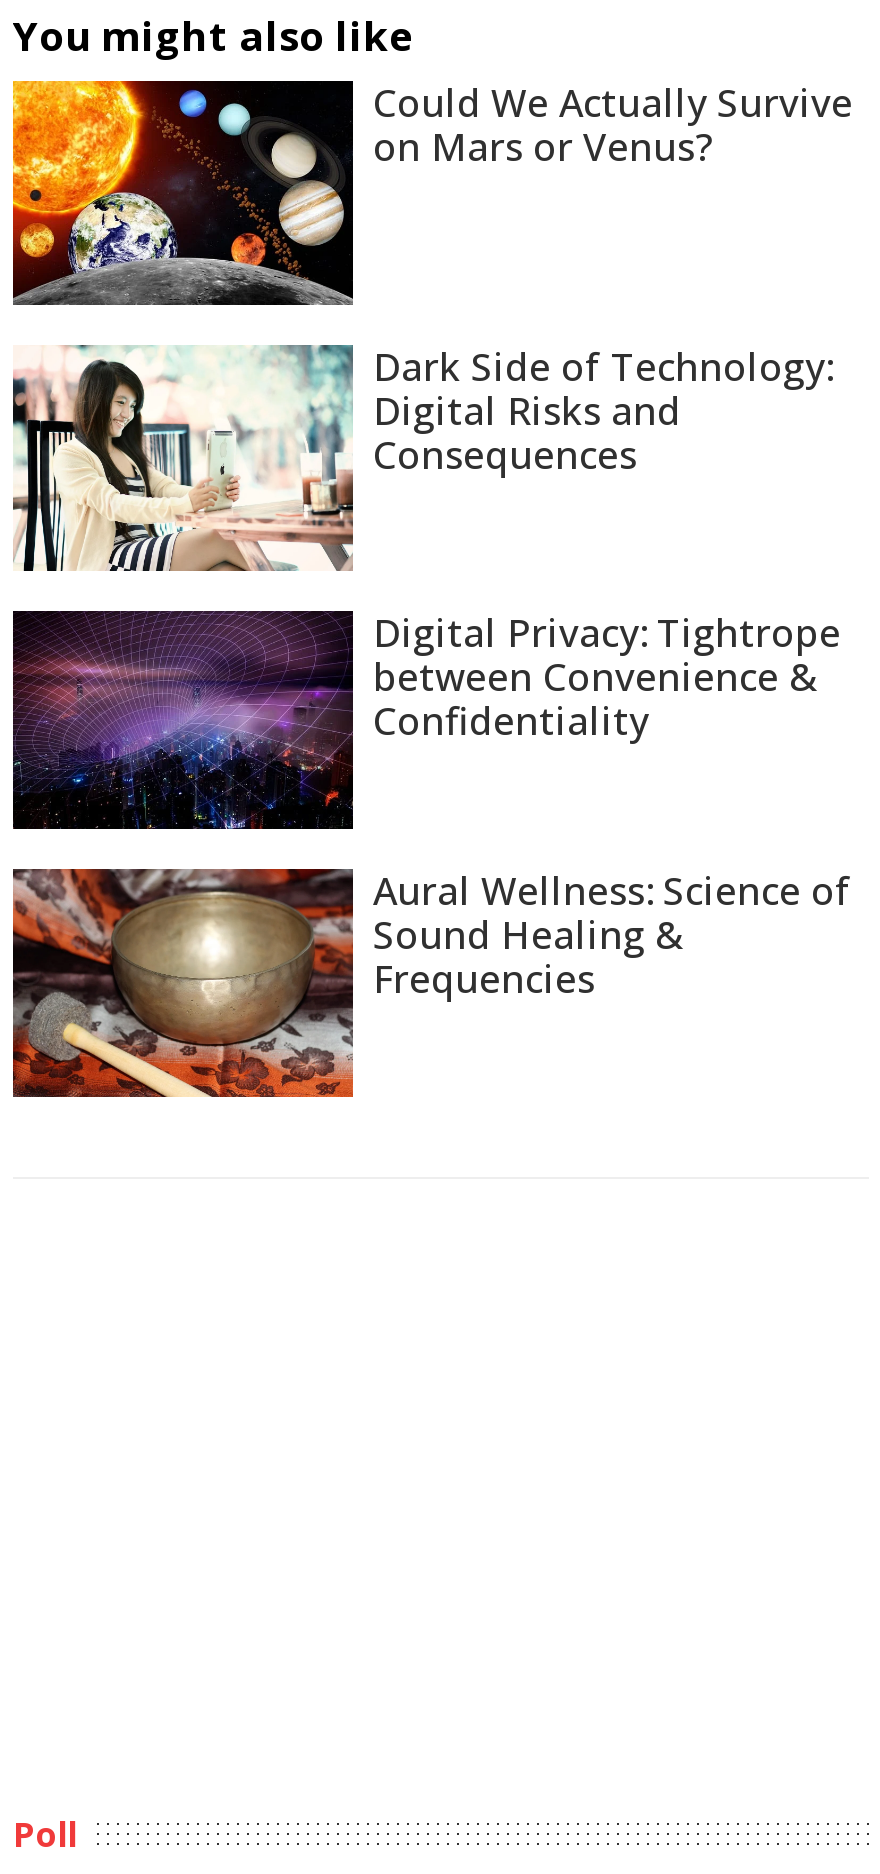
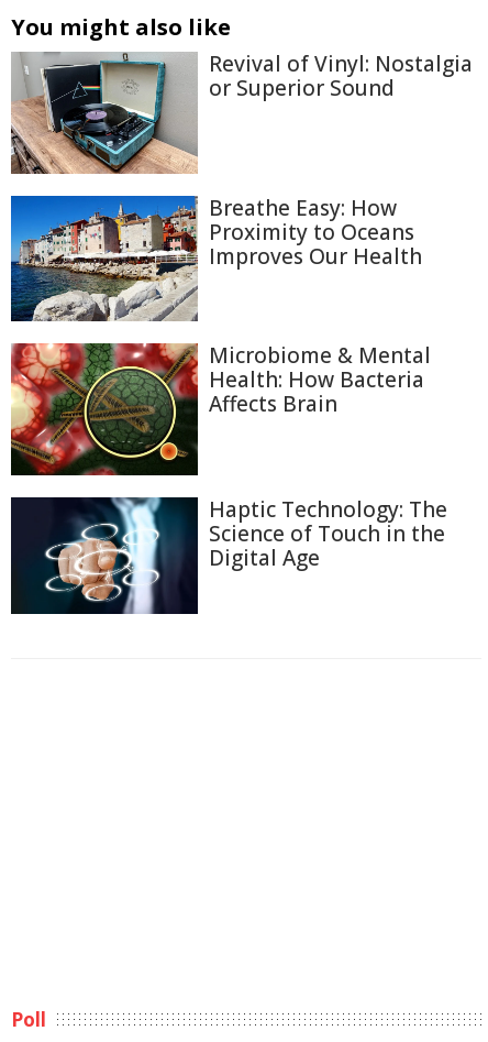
- [image]
- Could We Actually Survive
- on Mars or Venus?
+ [image]
+ Revival of Vinyl: Nostalgia
+ or Superior Sound

- [image]
- Dark Side of Technology:
- Digital Risks and
- Consequences
+ [image]
+ Breathe Easy: How
+ Proximity to Oceans
+ Improves Our Health

- [image]
- Digital Privacy: Tightrope
- between Convenience &
- Confidentiality
+ [image]
+ Microbiome & Mental
+ Health: How Bacteria
+ Affects Brain

- [image]
- Aural Wellness: Science of
- Sound Healing &
- Frequencies
+ [image]
+ Haptic Technology: The
+ Science of Touch in the
+ Digital Age
